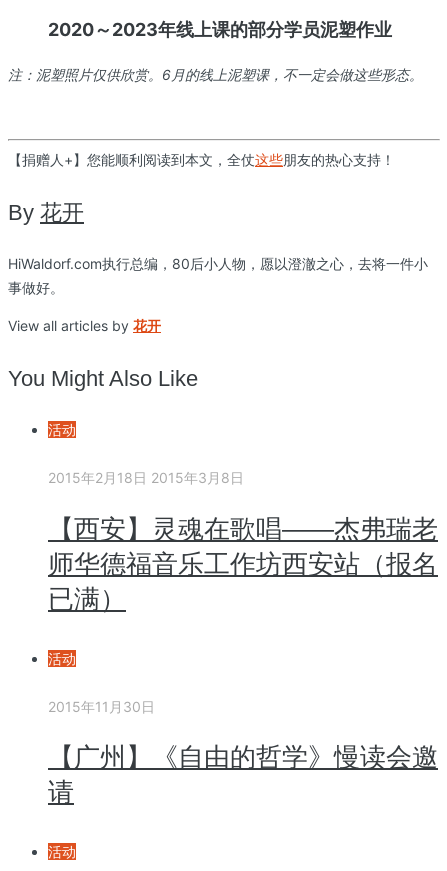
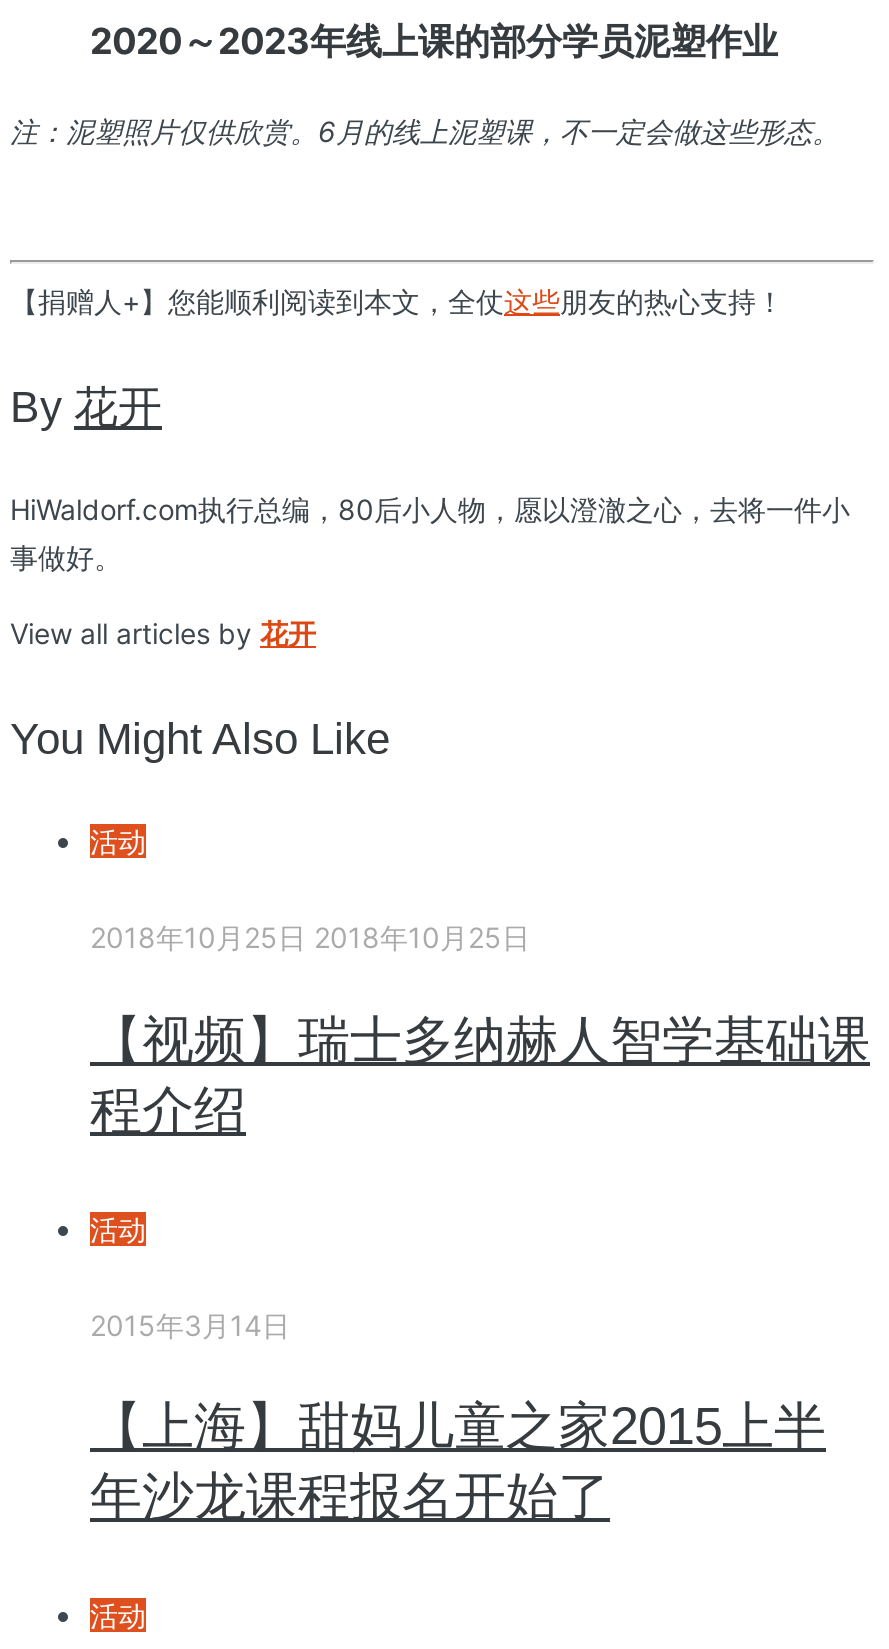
- 2015年2月18日 2015年3月8日
+ 2018年10月25日 2018年10月25日

- 【西安】灵魂在歌唱——杰弗瑞老
- 师华德福音乐工作坊西安站（报名
- 已满）
+ 【视频】瑞士多纳赫人智学基础课
+ 程介绍

- 2015年11月30日
+ 2015年3月14日

- 【广州】《自由的哲学》慢读会邀
- 请
+ 【上海】甜妈儿童之家2015上半
+ 年沙龙课程报名开始了
